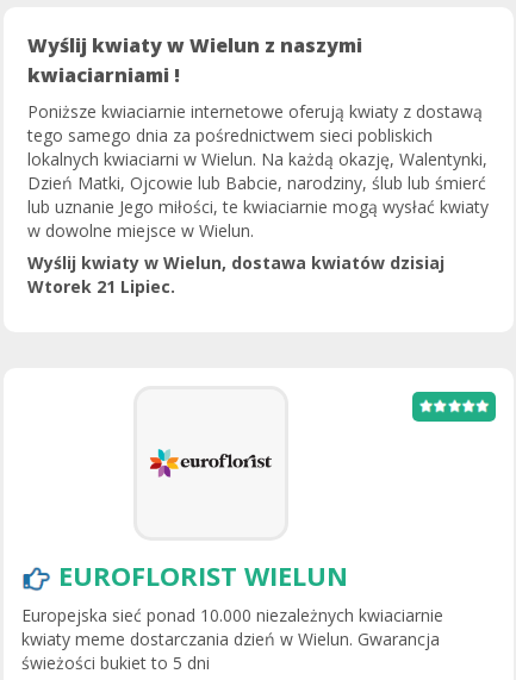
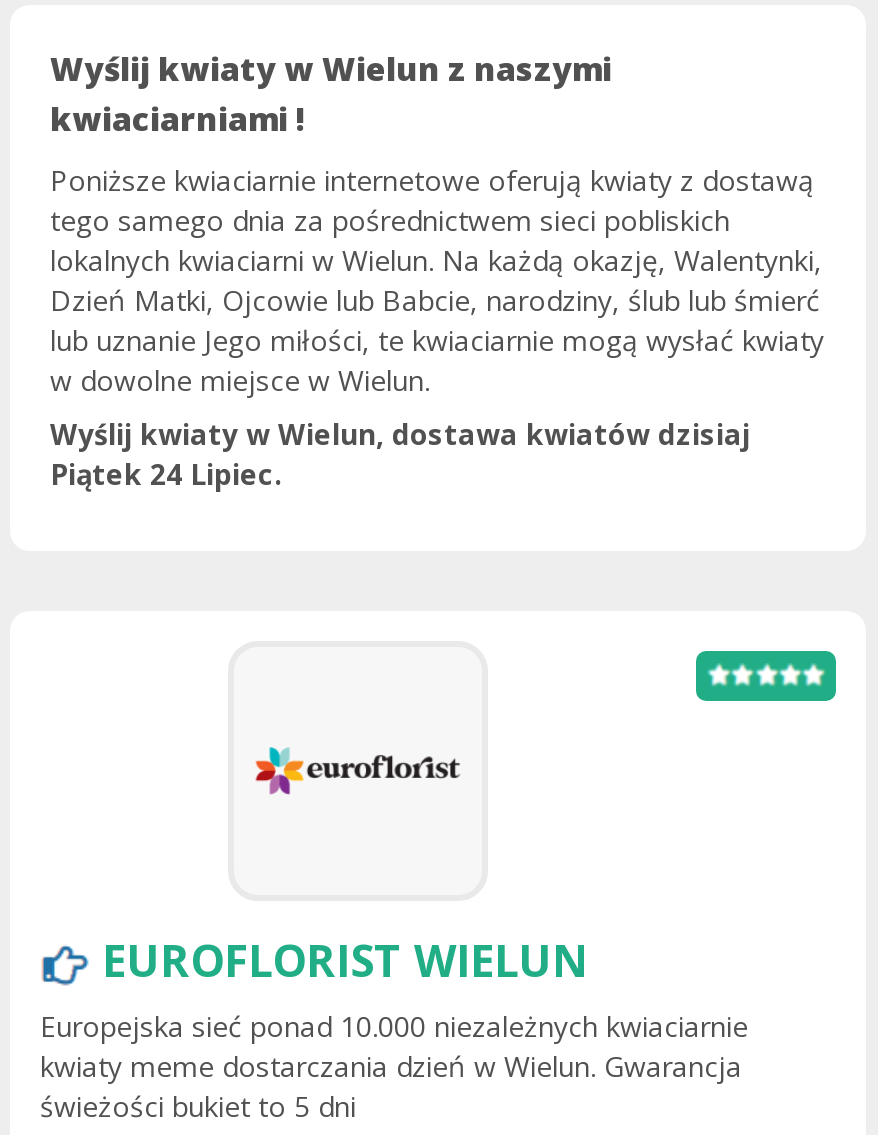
- Wtorek 21 Lipiec.
+ Piątek 24 Lipiec.
